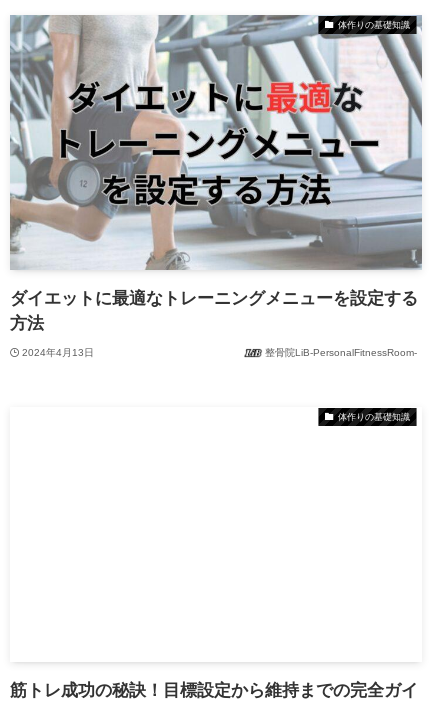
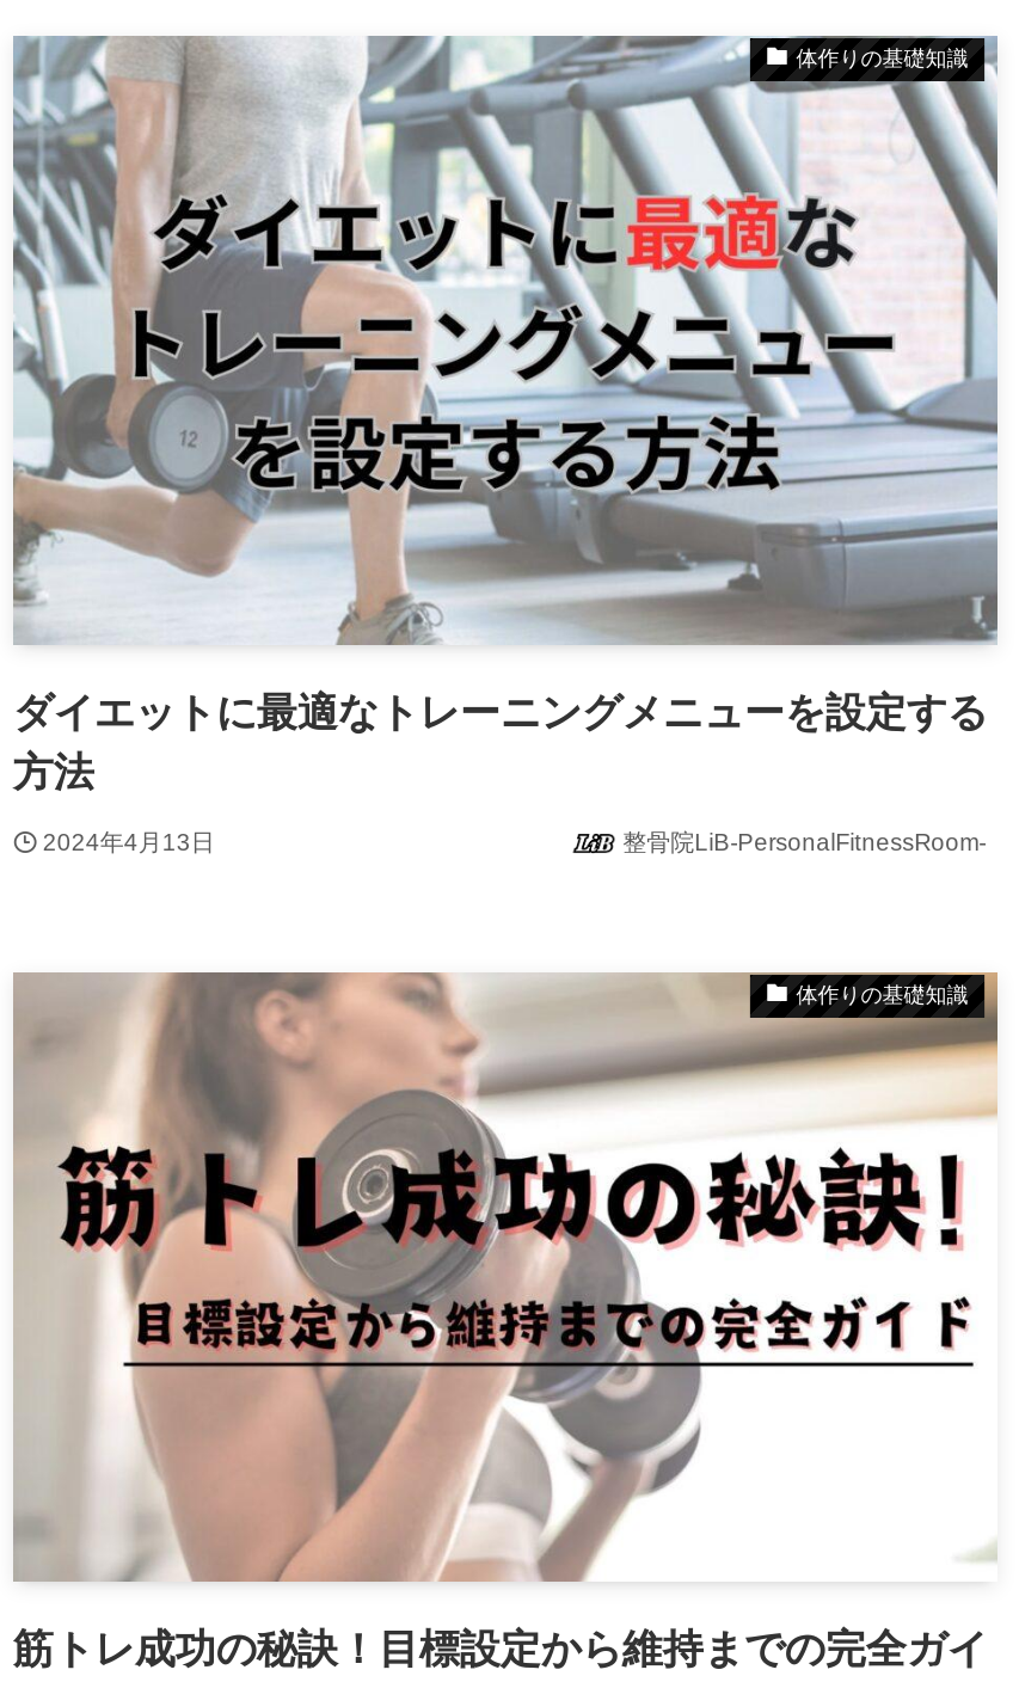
+ [image]
